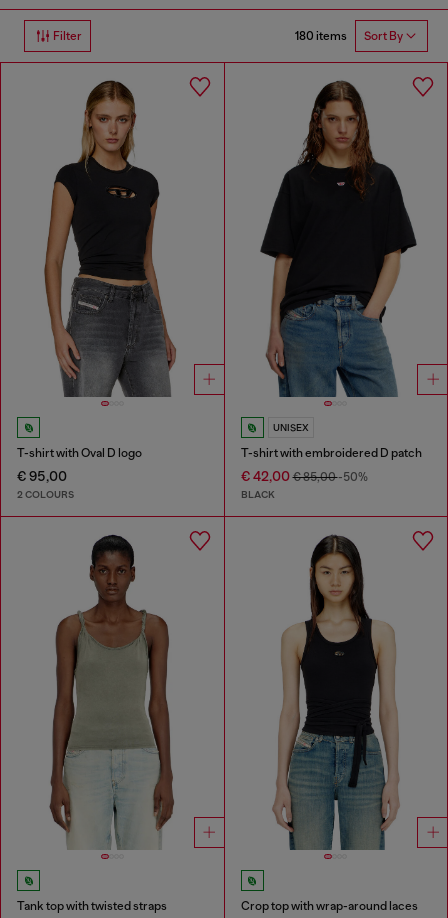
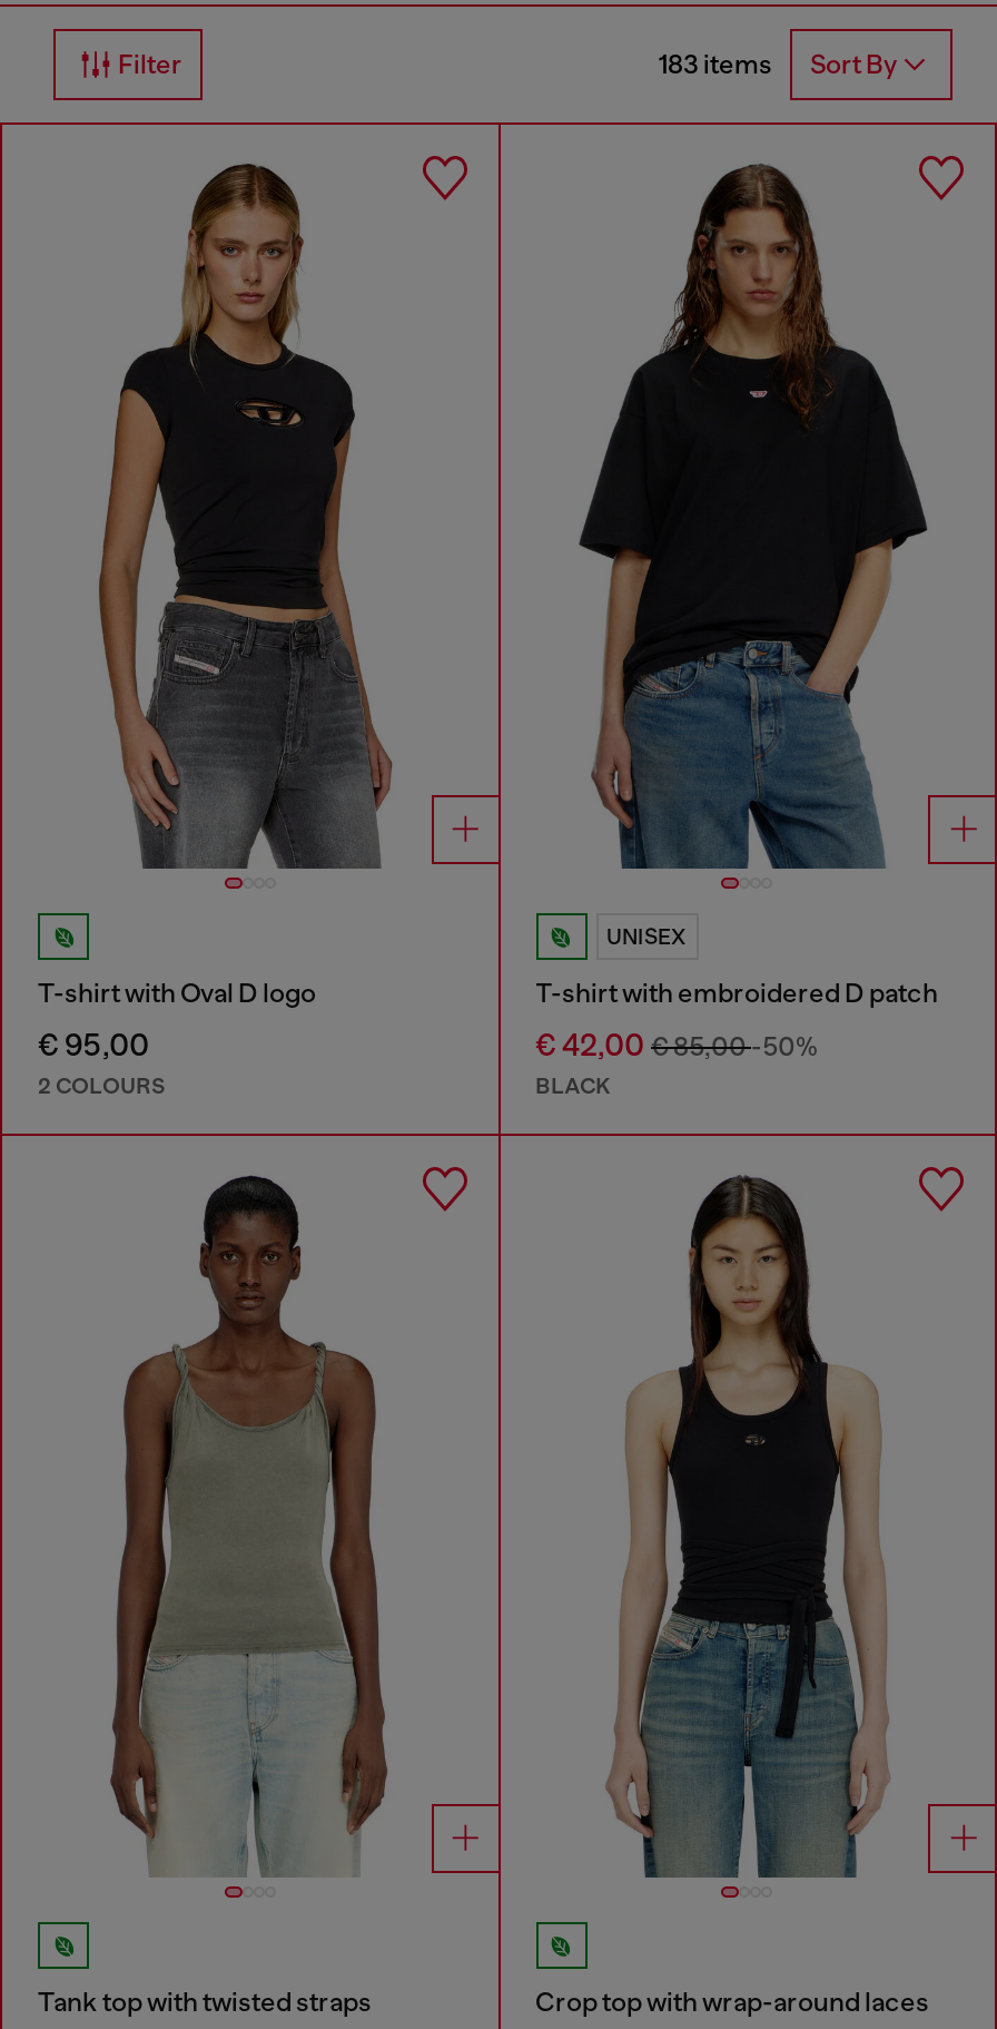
- 180 items Sort By
+ 183 items Sort By
